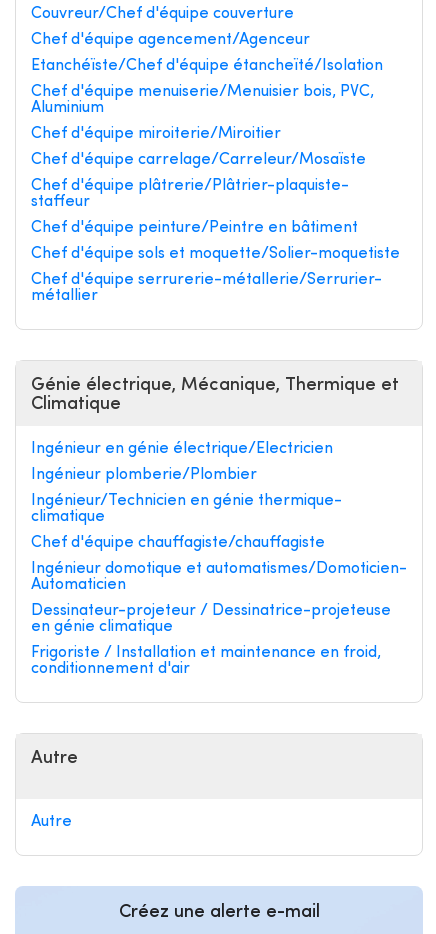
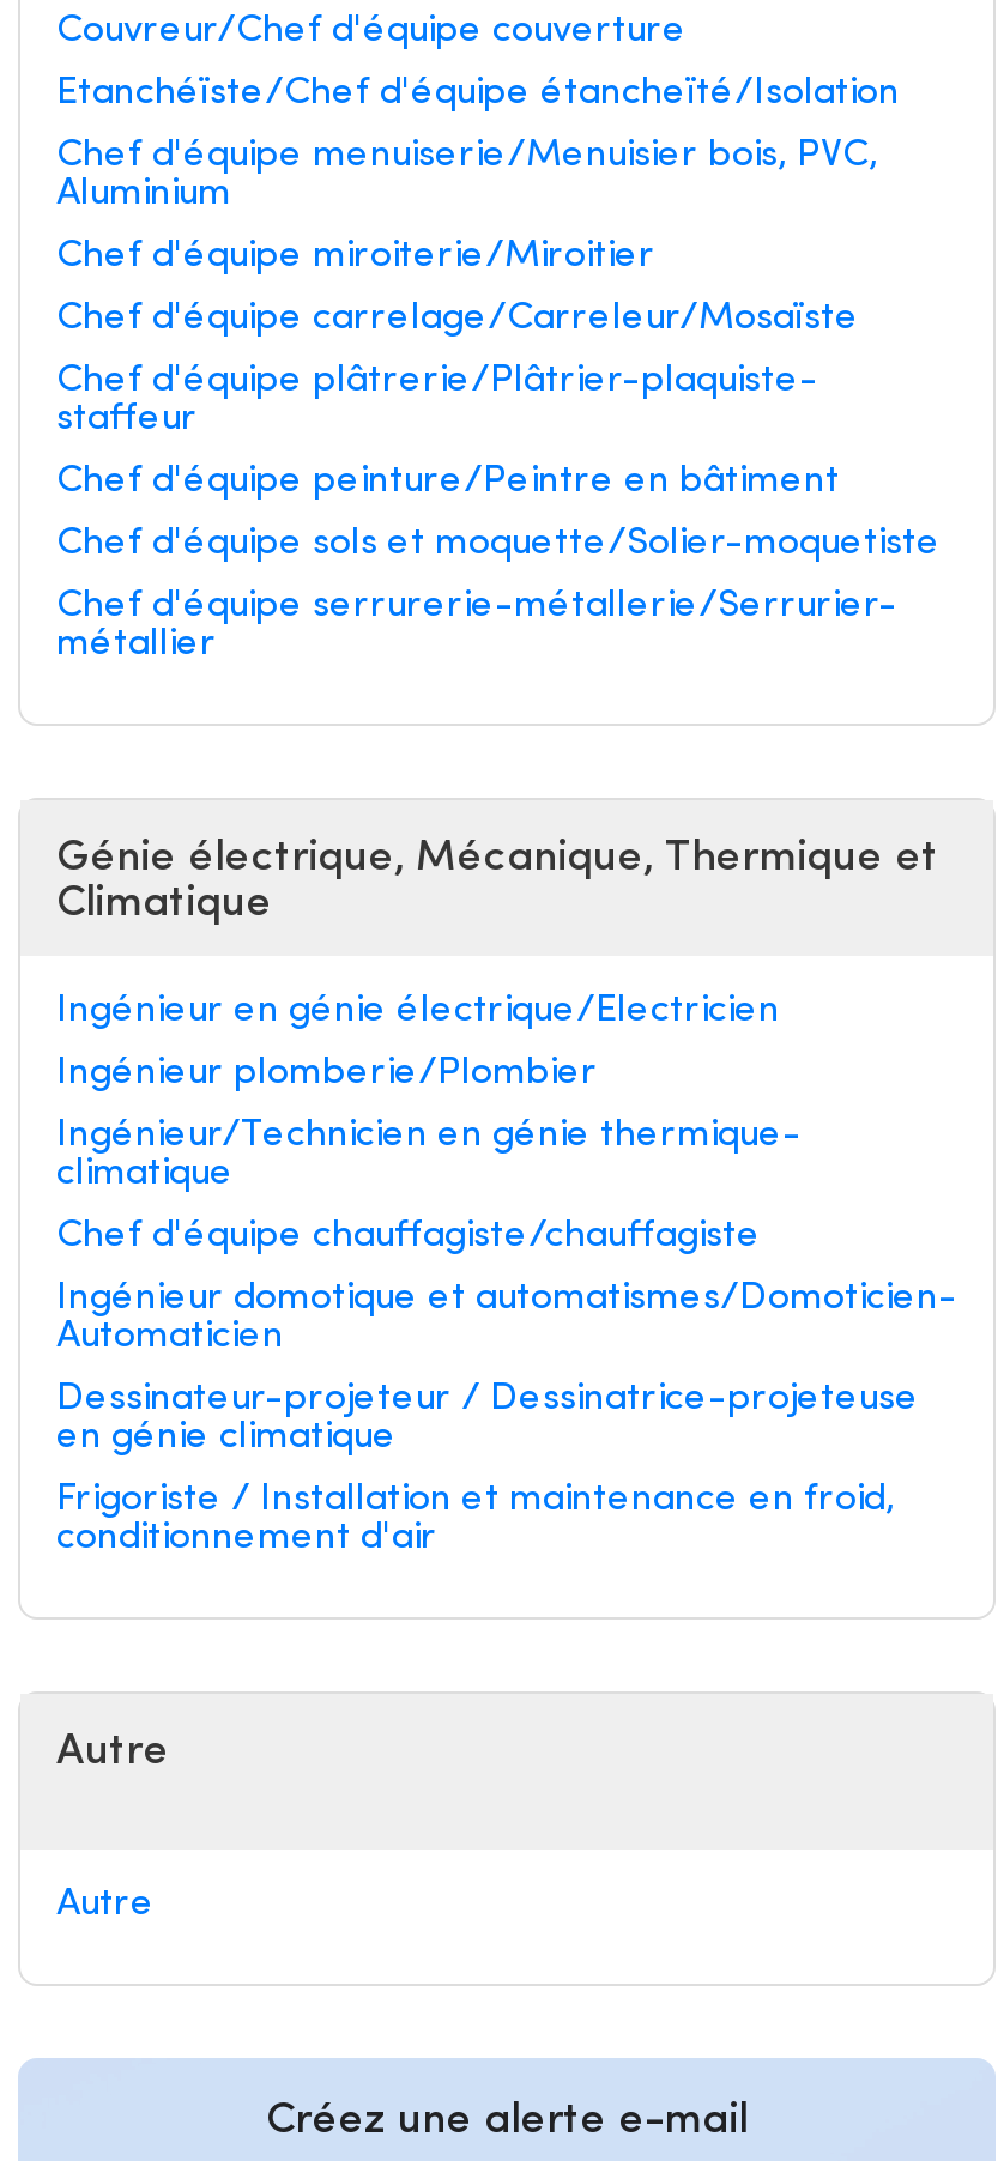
- Chef d'équipe agencement/Agenceur
